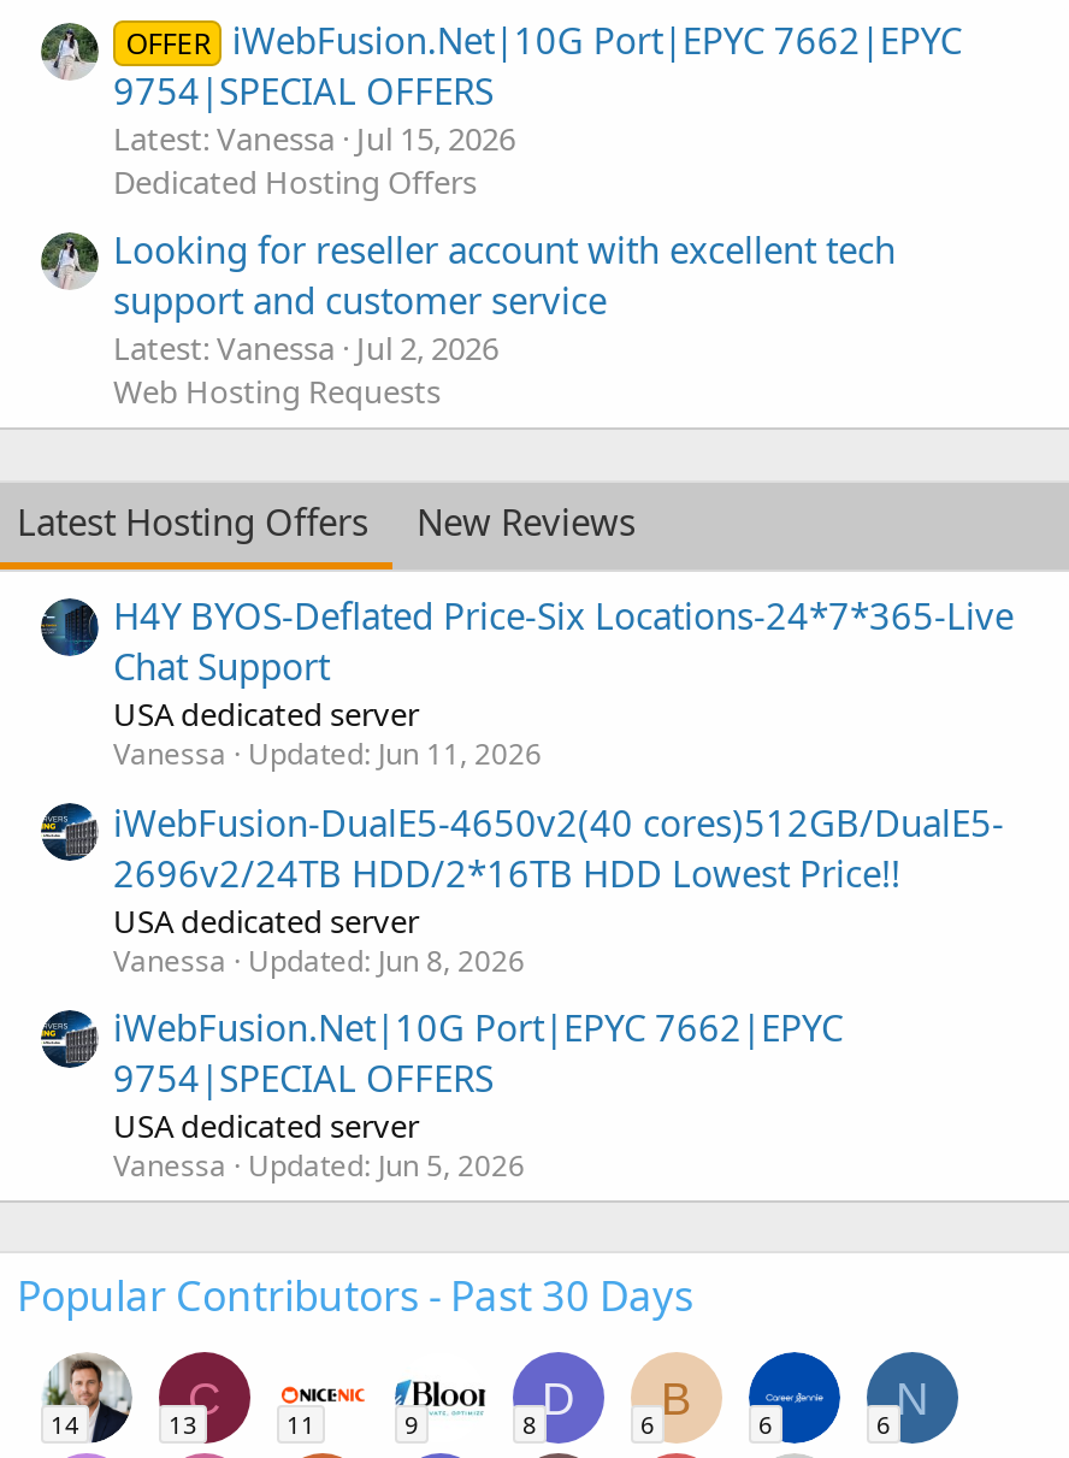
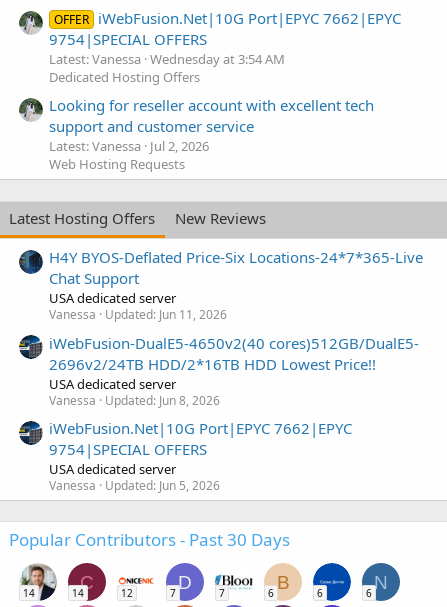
- Latest: Vanessa Jul 15, 2026
+ Latest: Vanessa Wednesday at 3:54 AM

- 13
- 11
- 9
+ 14
+ 12

- 8
+ 7
+ 7
